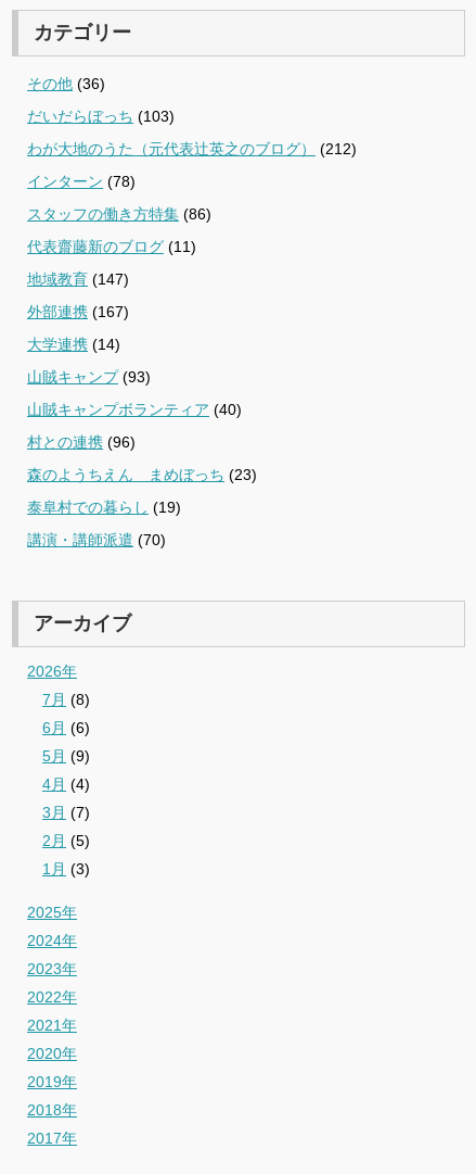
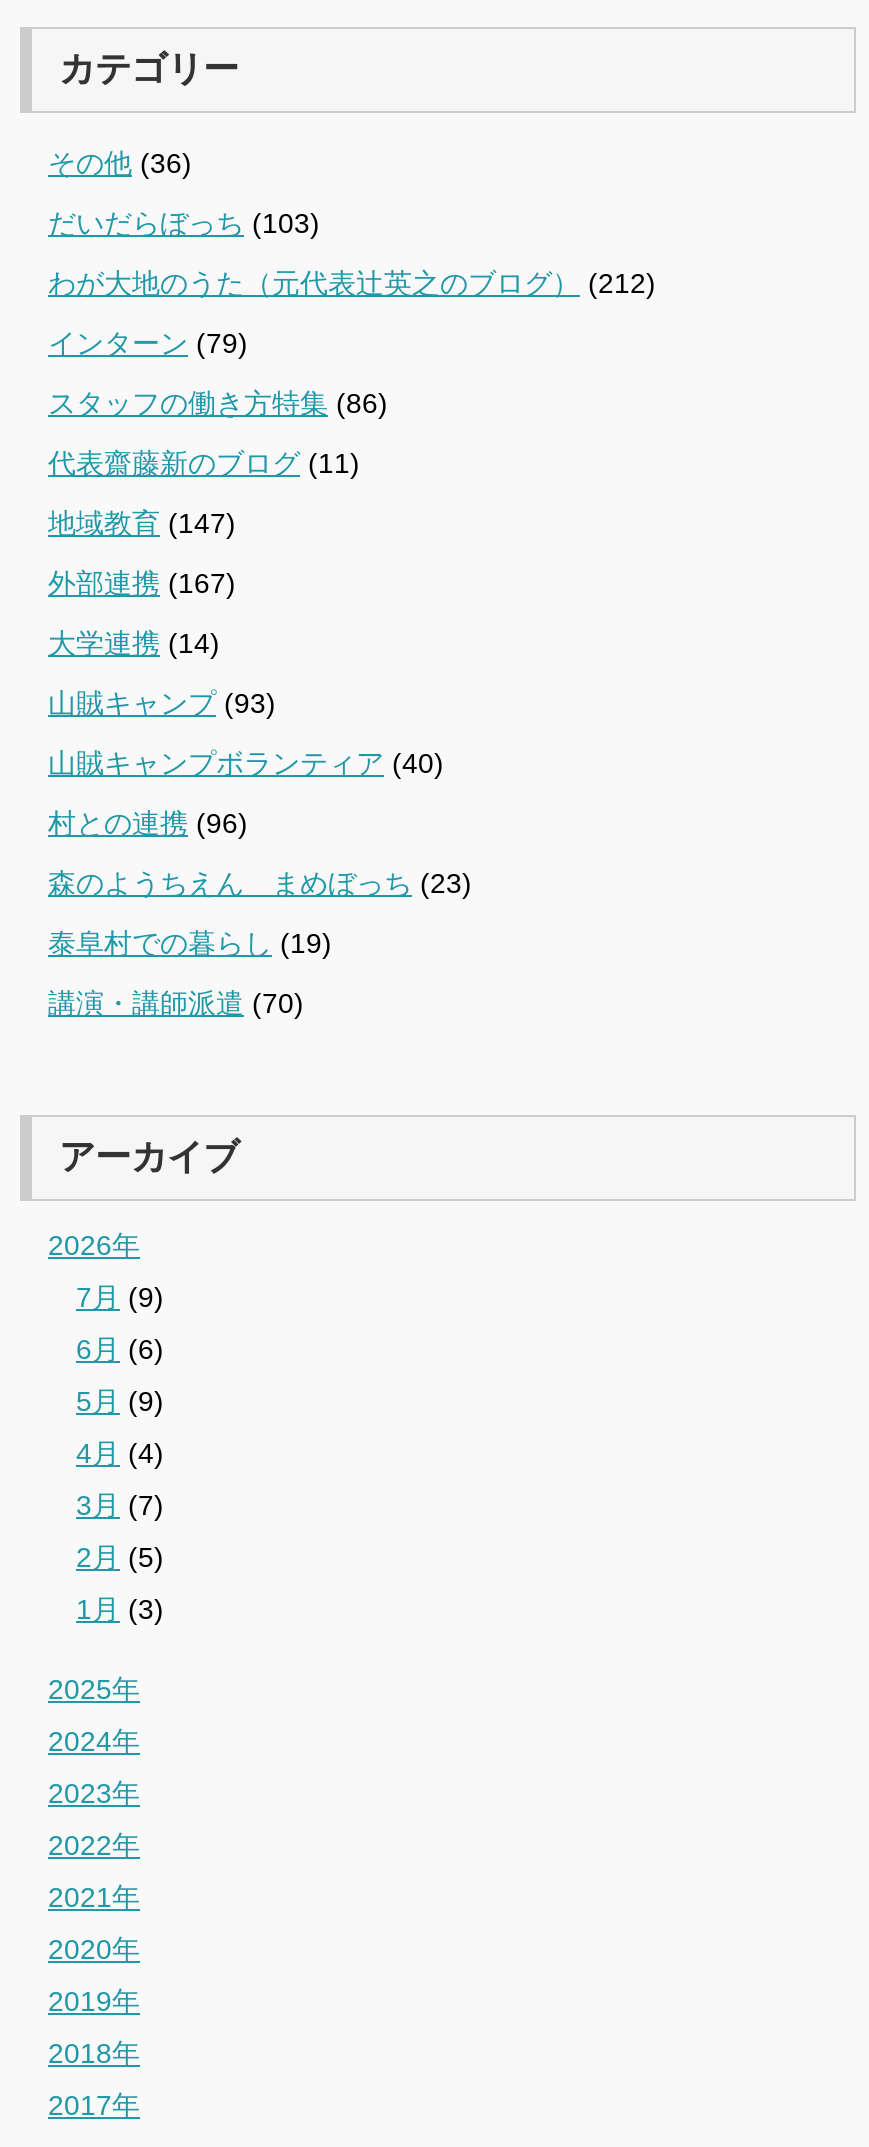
- インターン(78)
+ インターン(79)

- 7月(8)
+ 7月(9)
